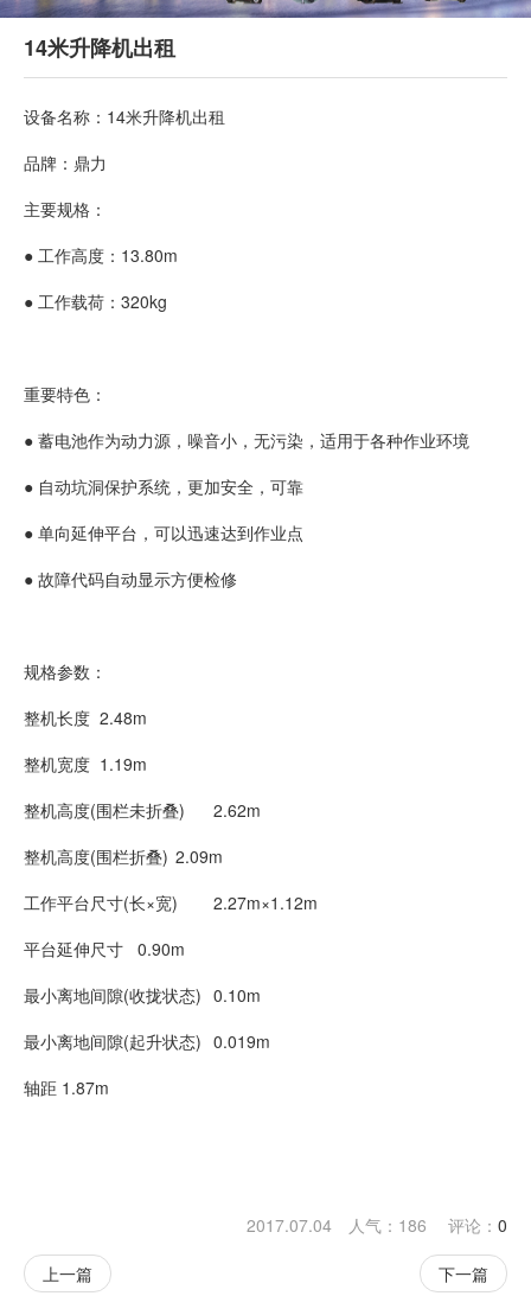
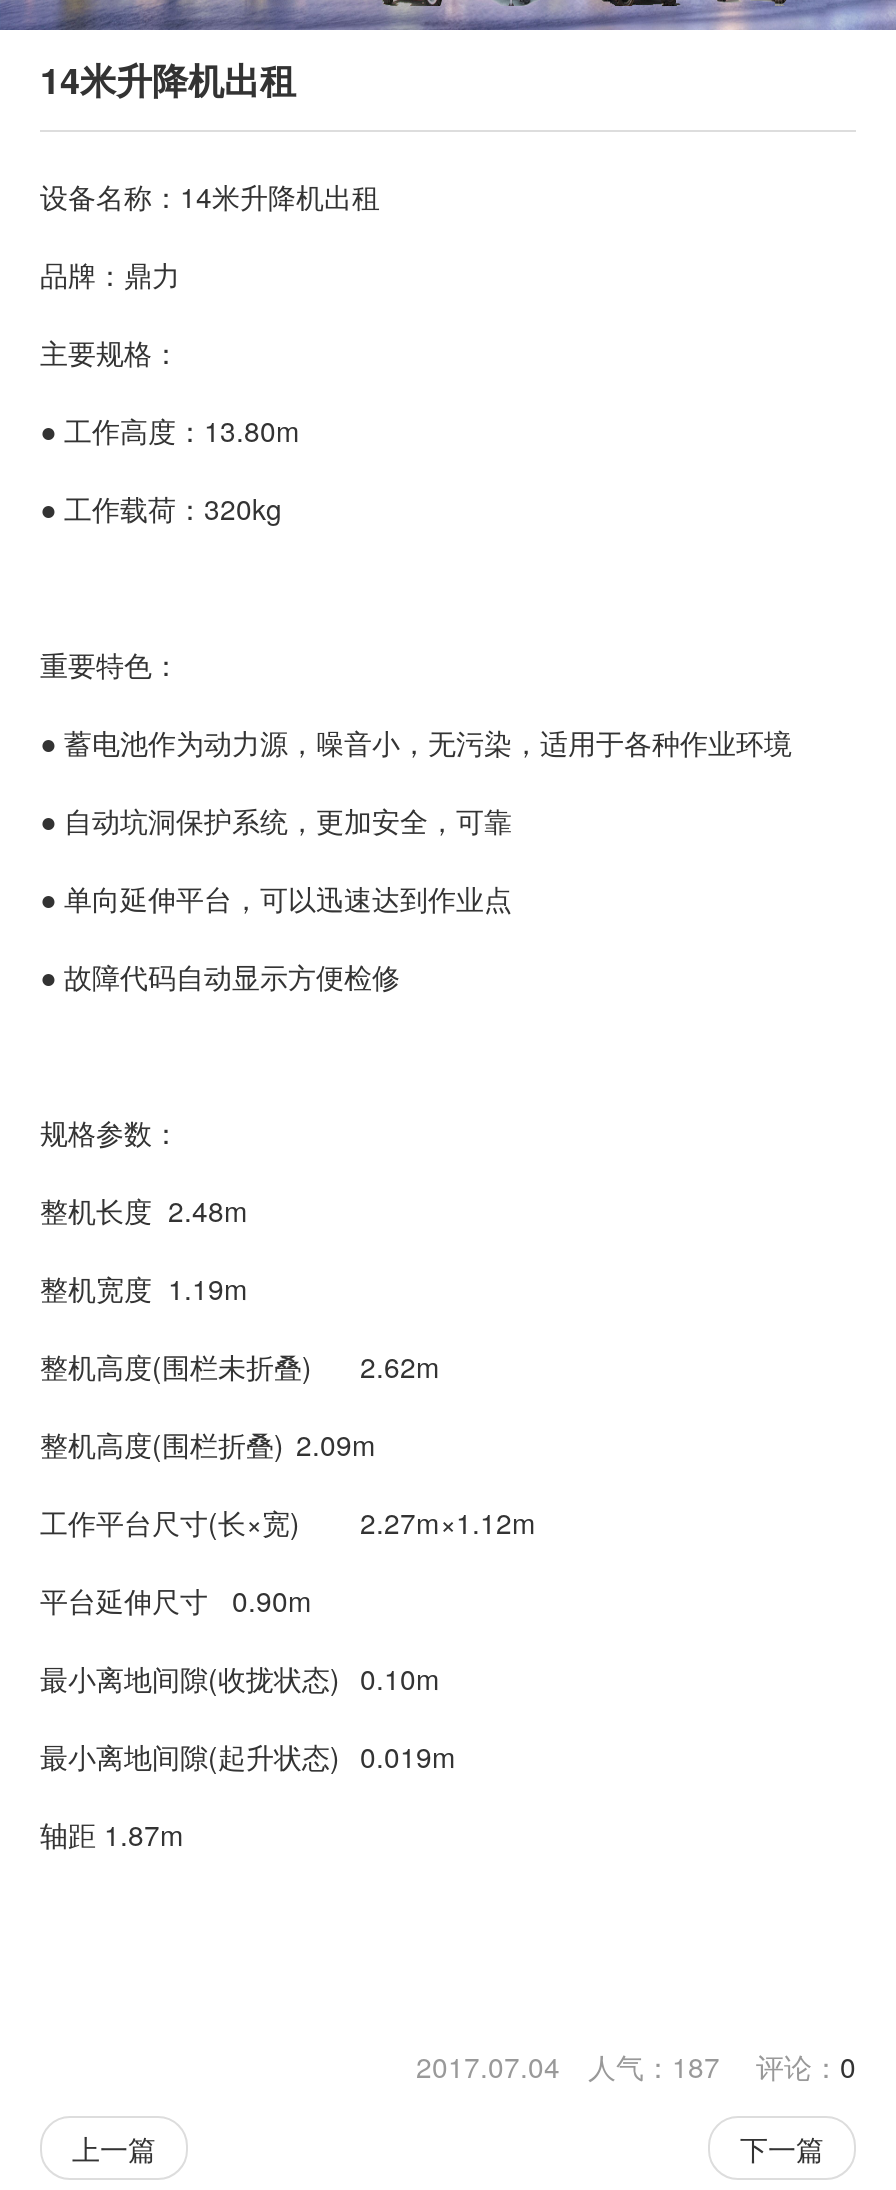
- 2017.07.04 人气：186评论：0
+ 2017.07.04 人气：187评论：0
